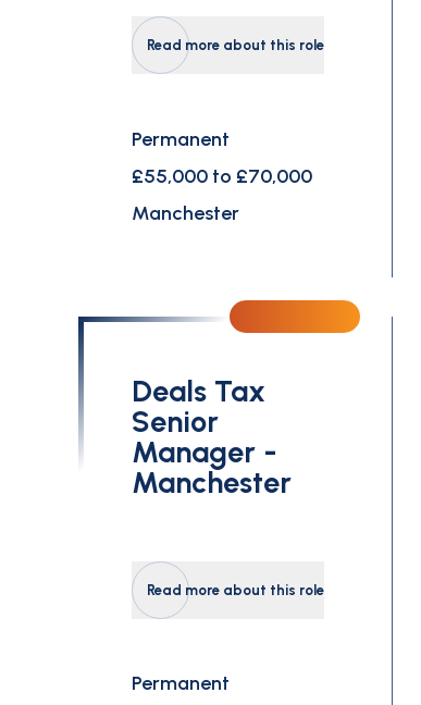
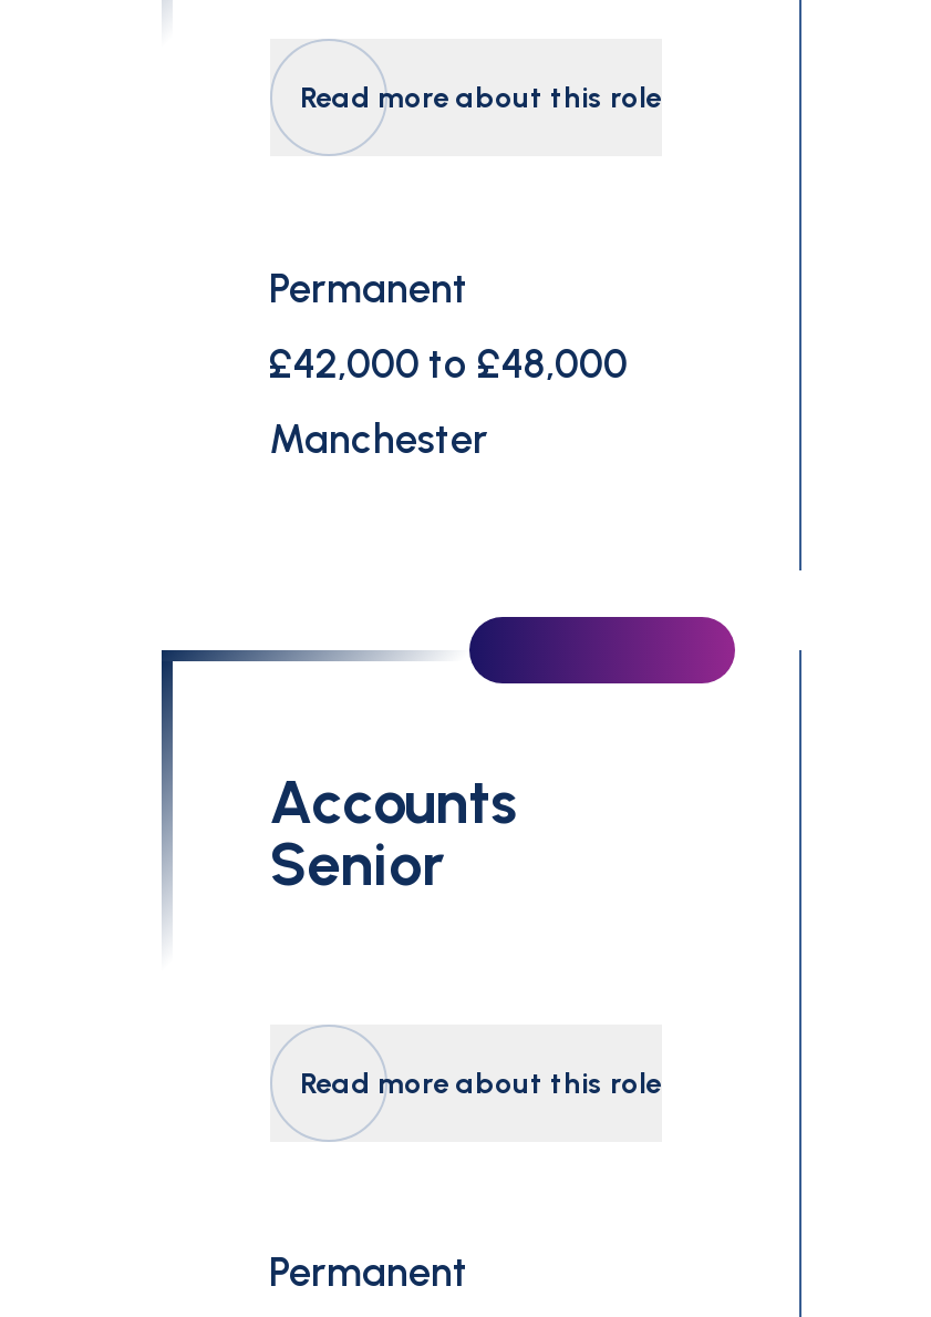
- £55,000 to £70,000
+ £42,000 to £48,000

- [image]
- Deals Tax
+ [image]
+ Accounts

- Manager -
- Manchester
